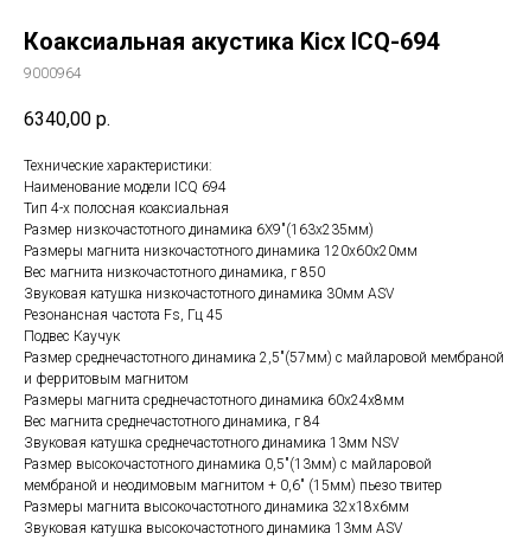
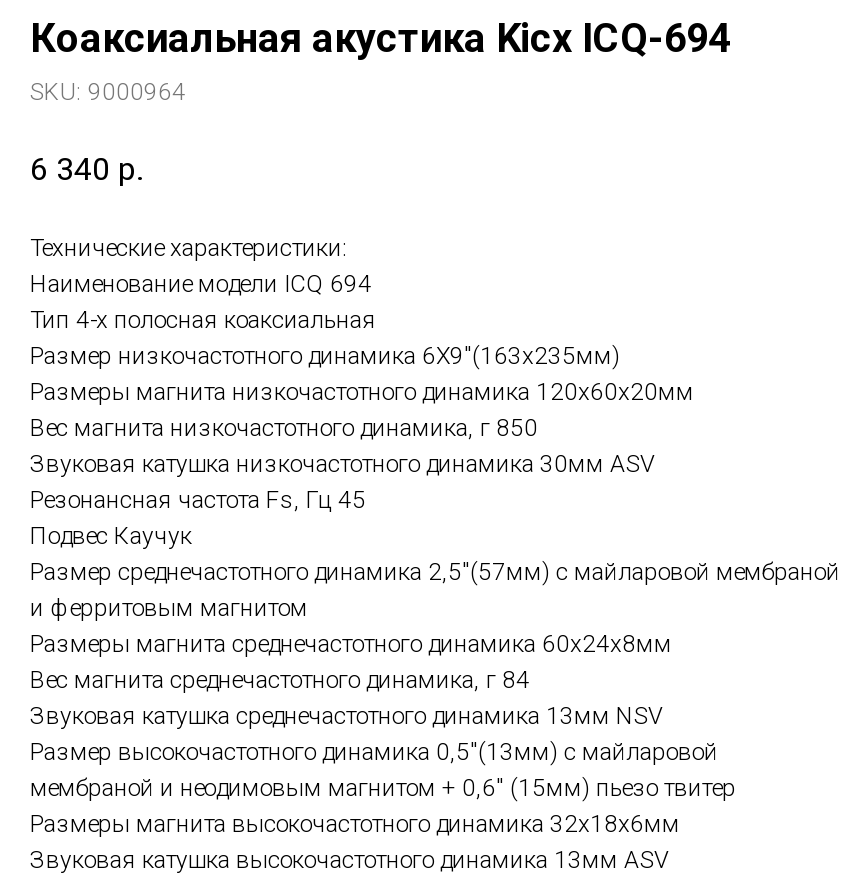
- 9000964
+ SKU: 9000964

- 6340,00 р.
+ 6 340 р.
